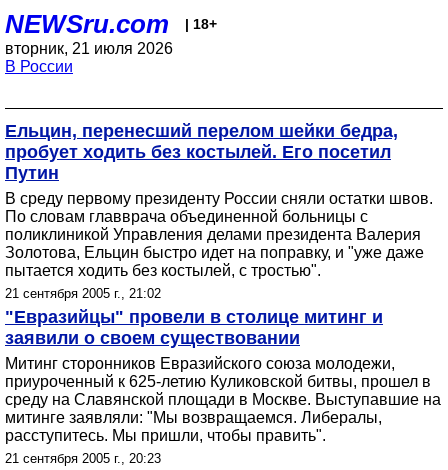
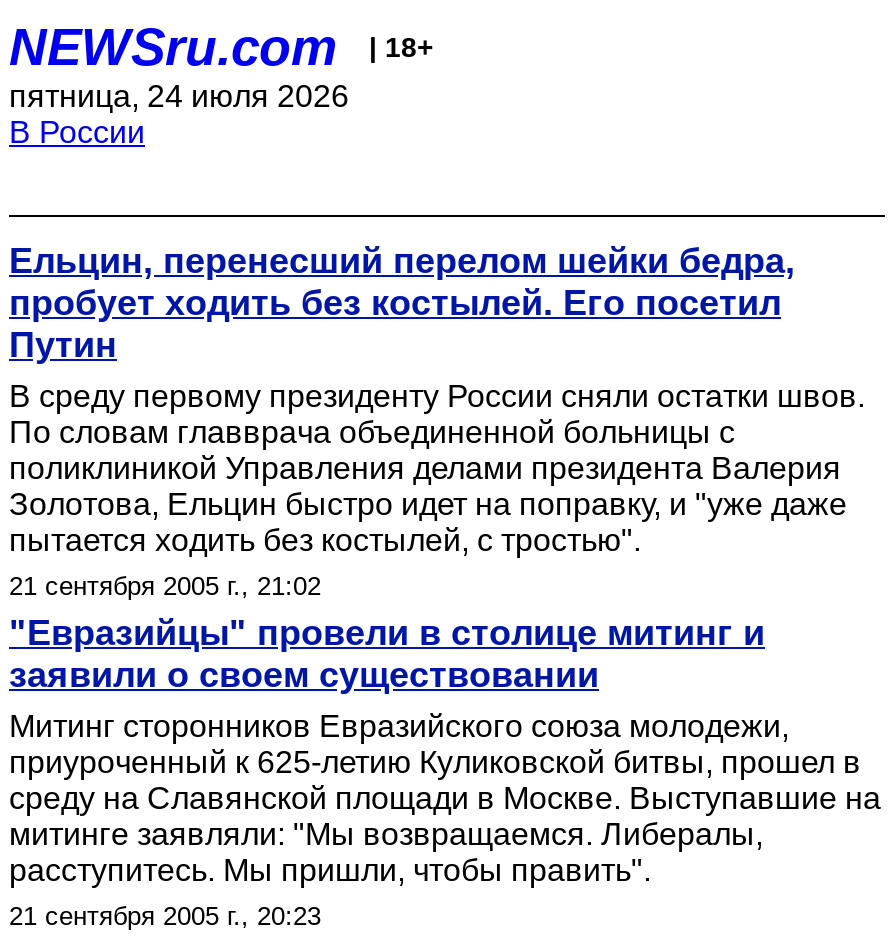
- вторник, 21 июля 2026
+ пятница, 24 июля 2026
